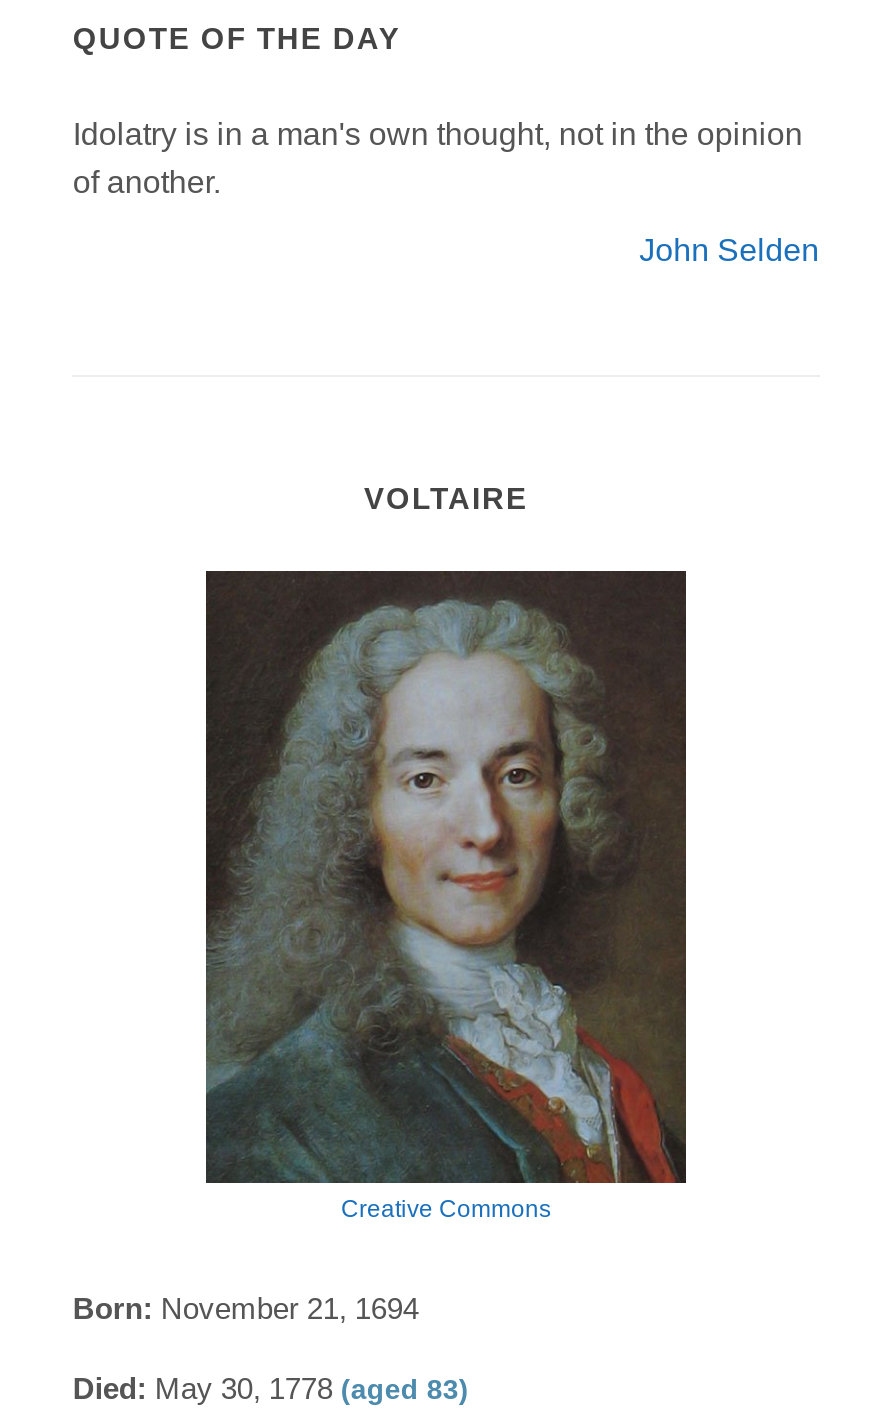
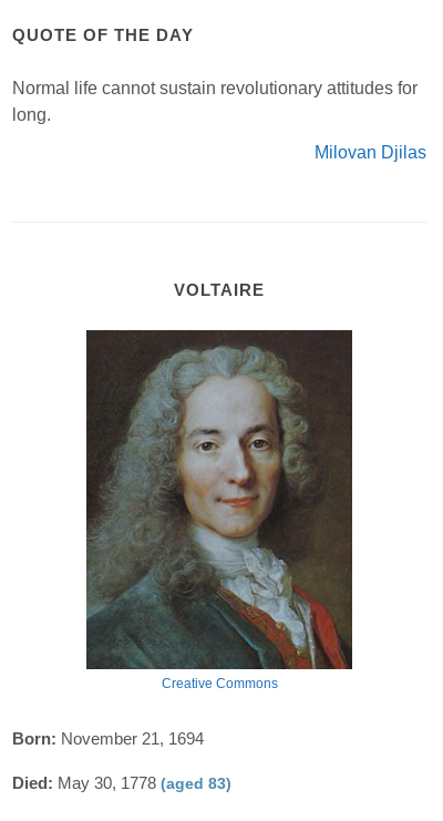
- Idolatry is in a man's own thought, not in the opinion
- of another.
+ Normal life cannot sustain revolutionary attitudes for
+ long.

- John Selden
+ Milovan Djilas
